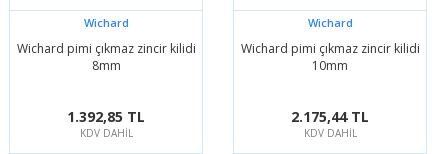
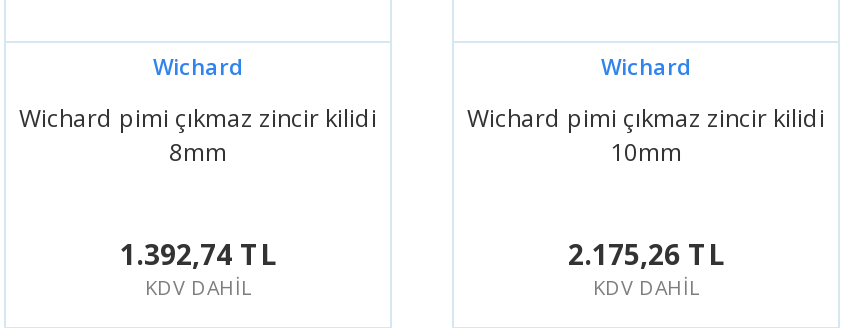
- 1.392,85 TL
+ 1.392,74 TL

- 2.175,44 TL
+ 2.175,26 TL
